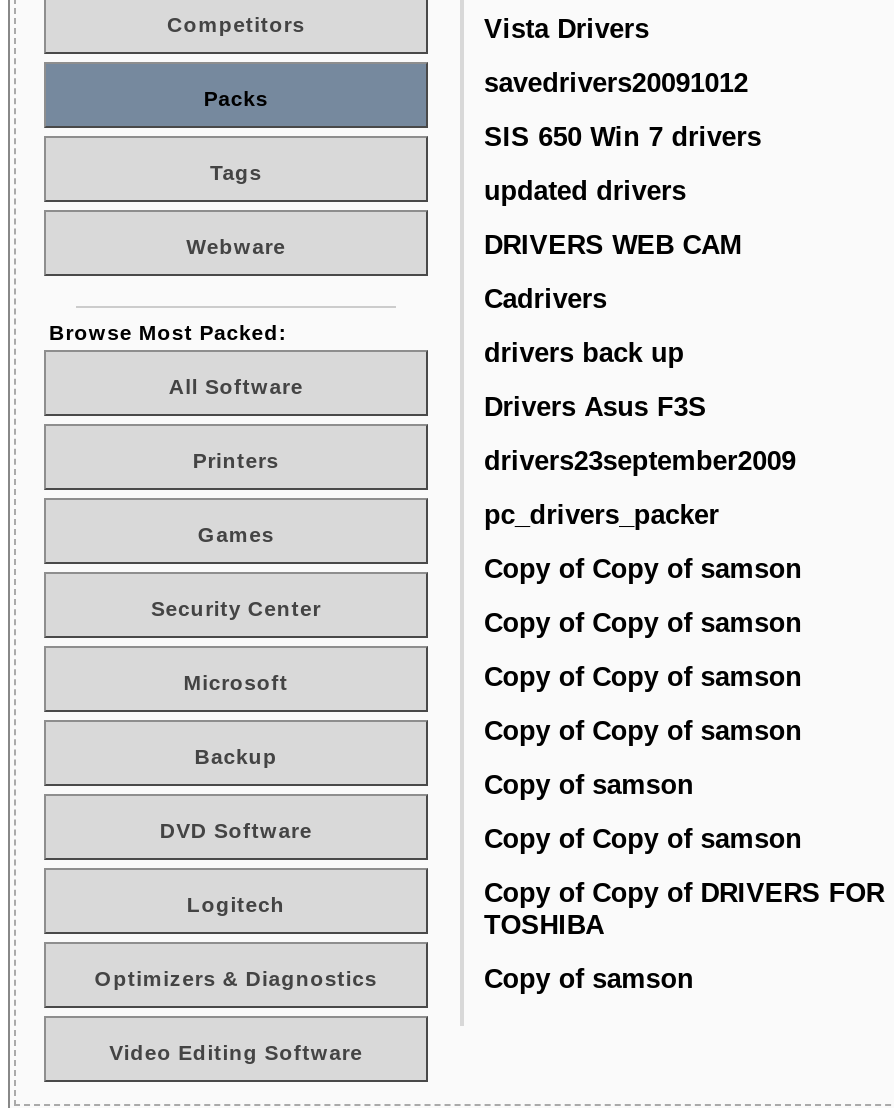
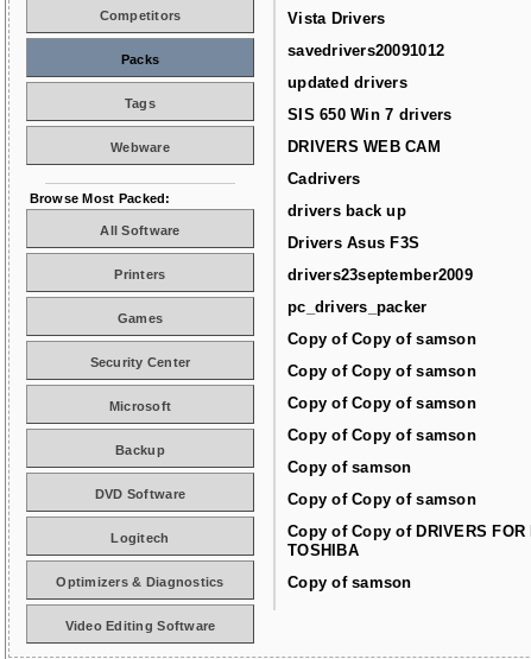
moved down: SIS 650 Win 7 drivers

moved up: updated drivers
